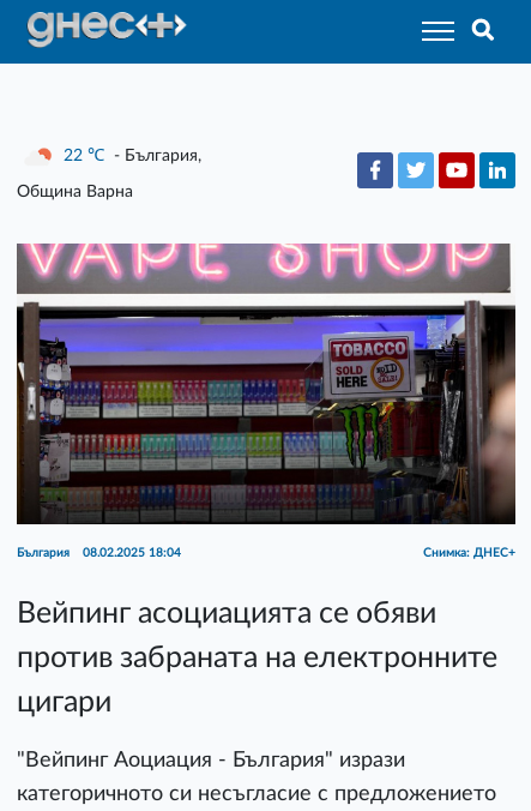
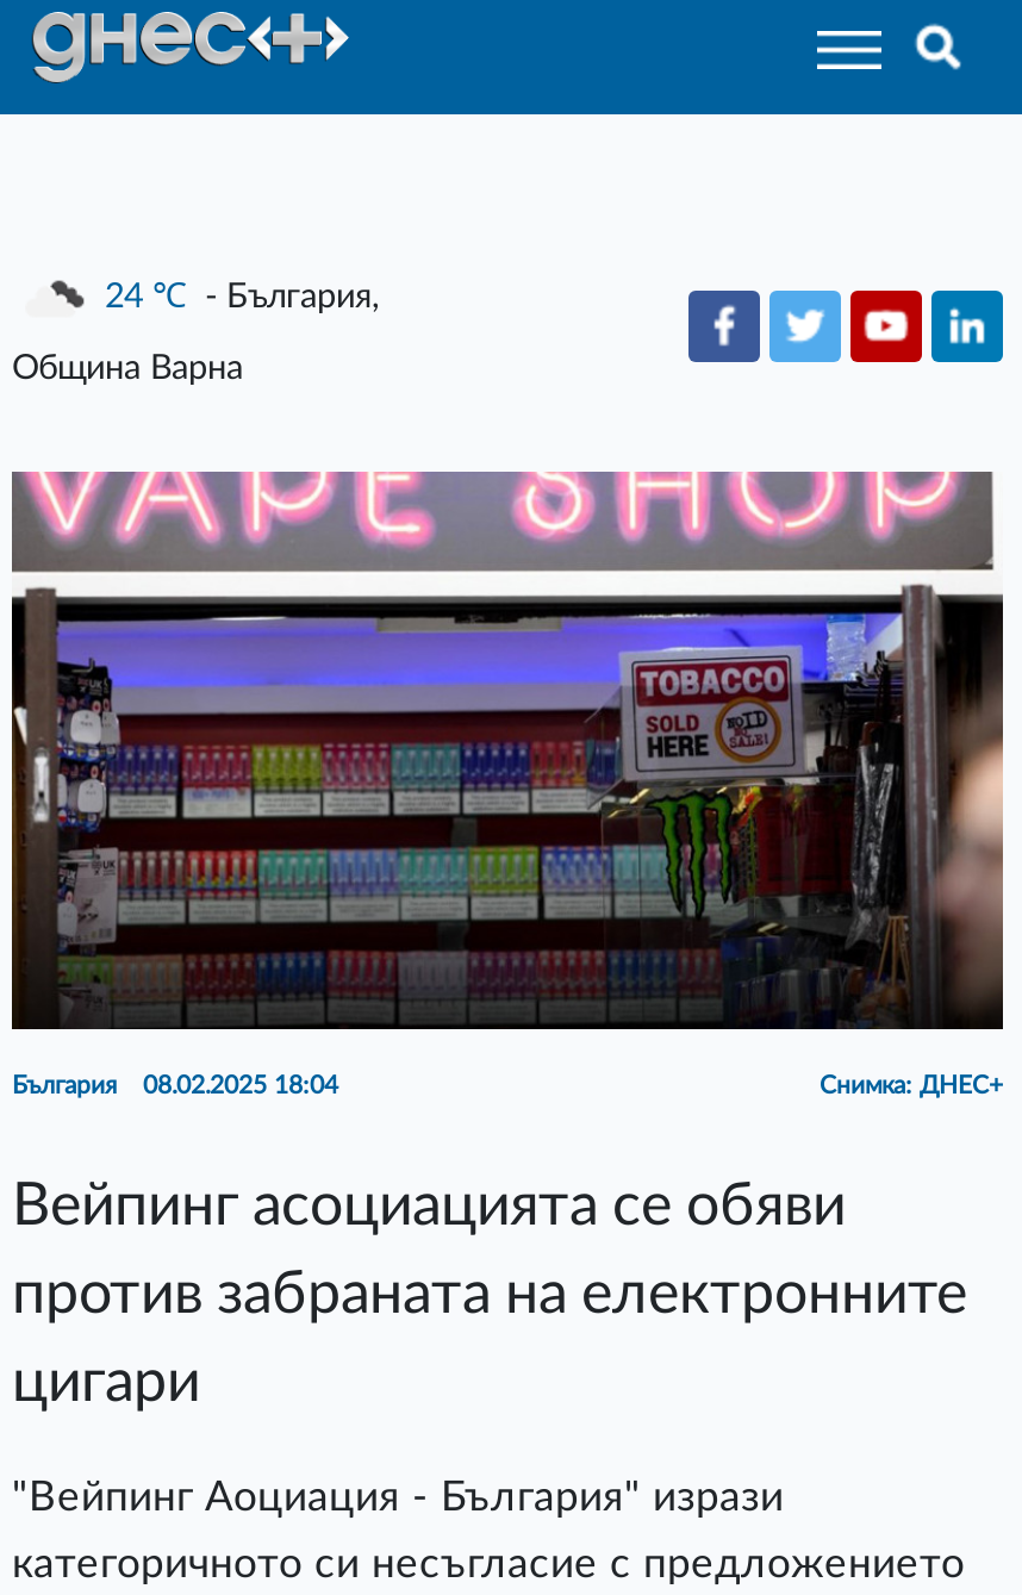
- 22 ℃ - България,
+ 24 ℃ - България,
